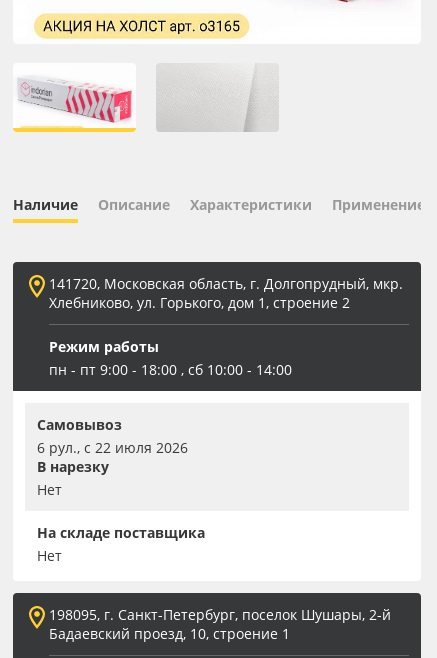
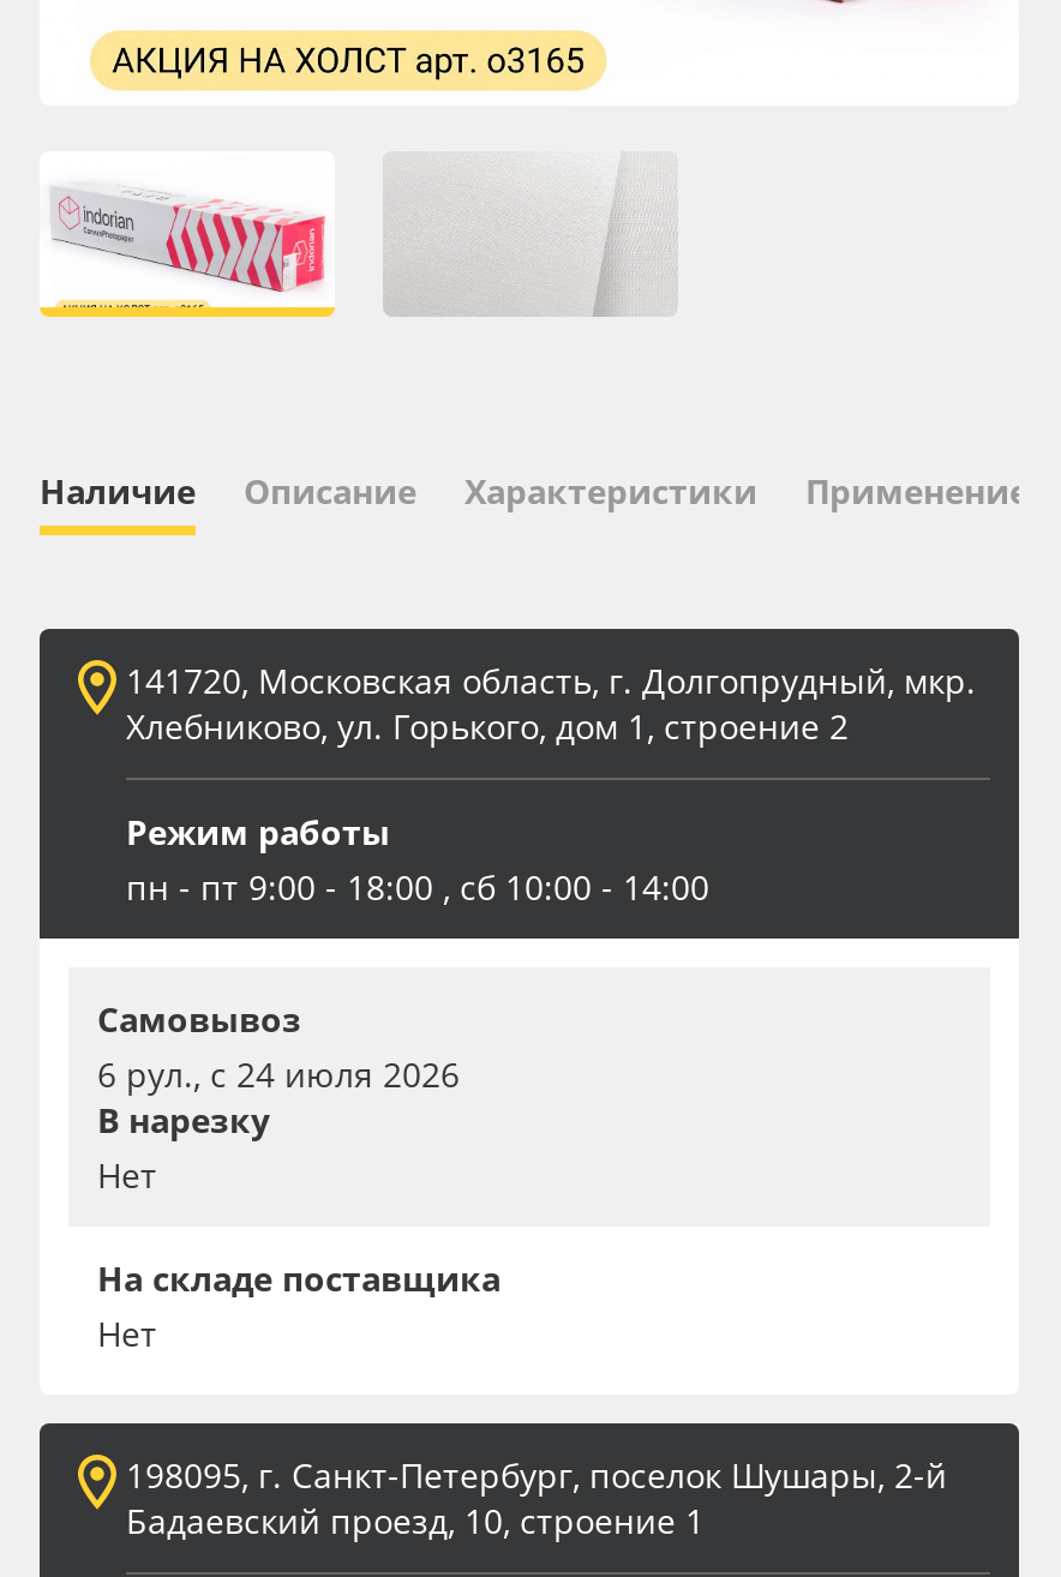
- 6 рул., с 22 июля 2026
+ 6 рул., с 24 июля 2026
